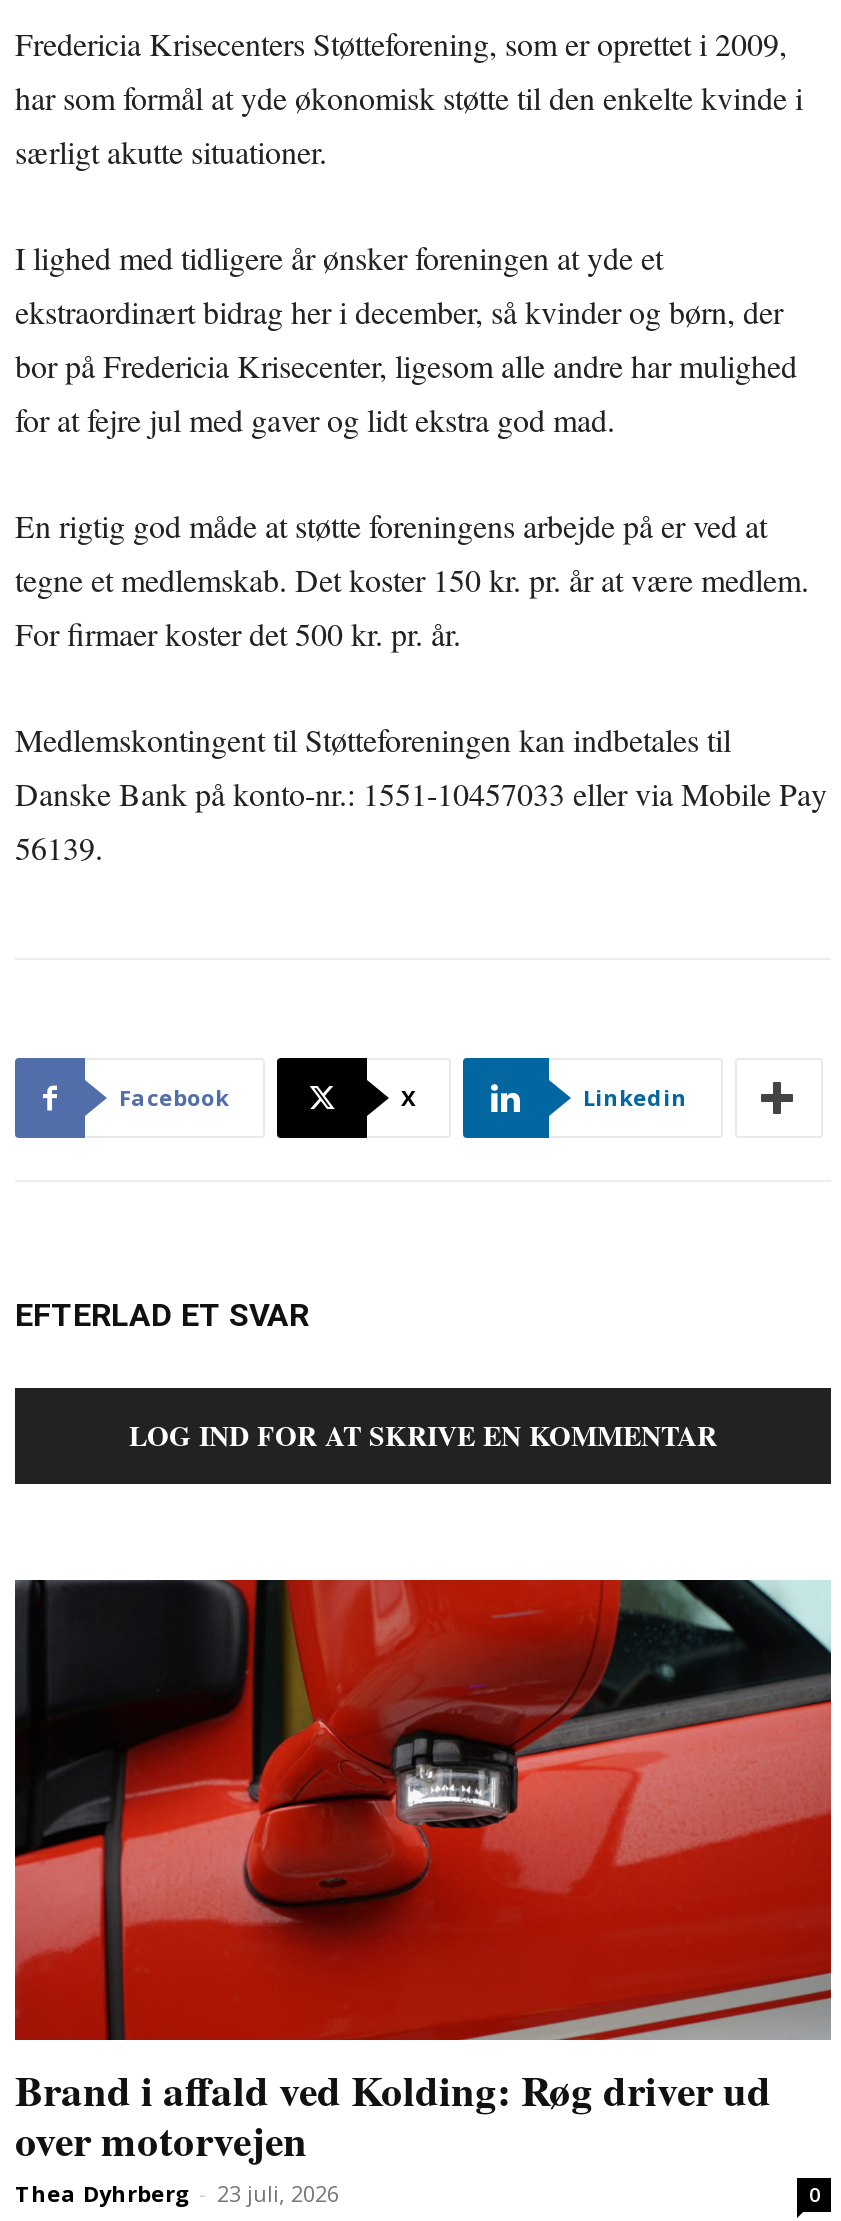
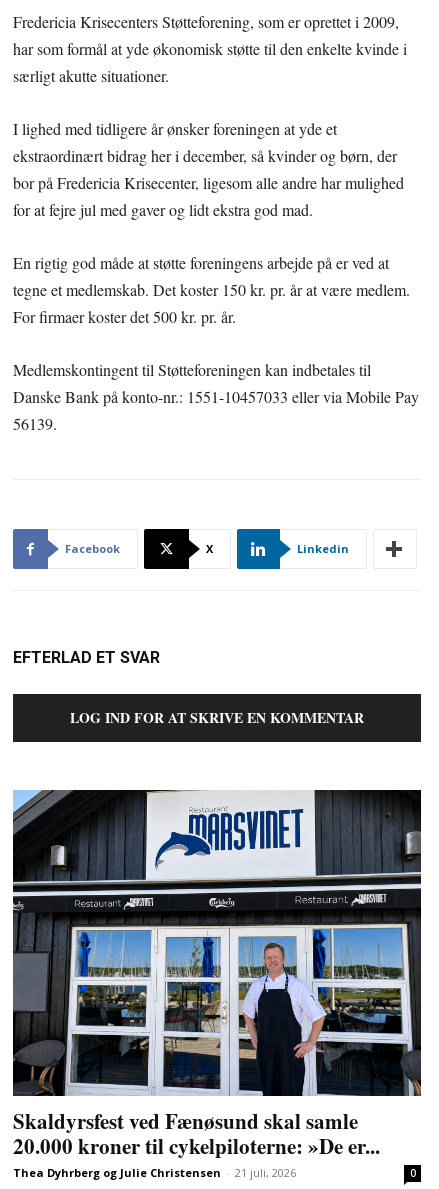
- [image]
- Brand i affald ved Kolding: Røg driver ud
- over motorvejen
- Thea Dyhrberg - 23 juli, 2026
+ [image]
+ Skaldyrsfest ved Fænøsund skal samle
+ 20.000 kroner til cykelpiloterne: »De er...
+ Thea Dyhrberg og Julie Christensen - 21 juli, 2026
